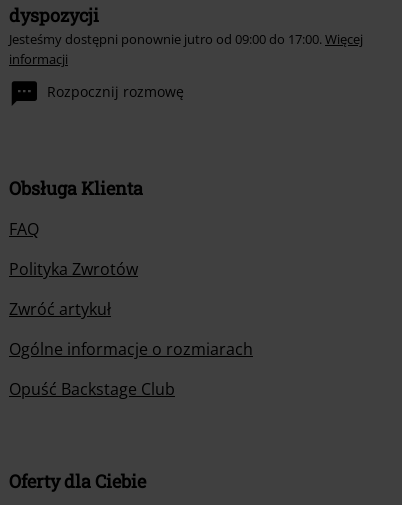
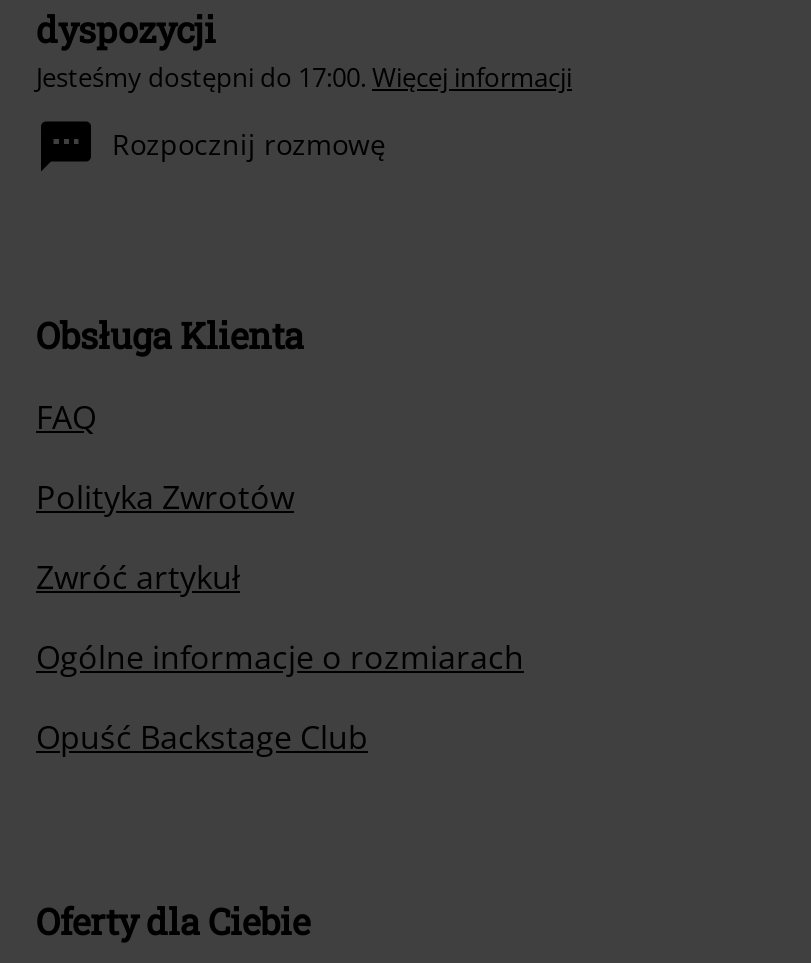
- Jesteśmy dostępni ponownie jutro od 09:00 do 17:00. Więcej
- informacji
+ Jesteśmy dostępni do 17:00. Więcej informacji
